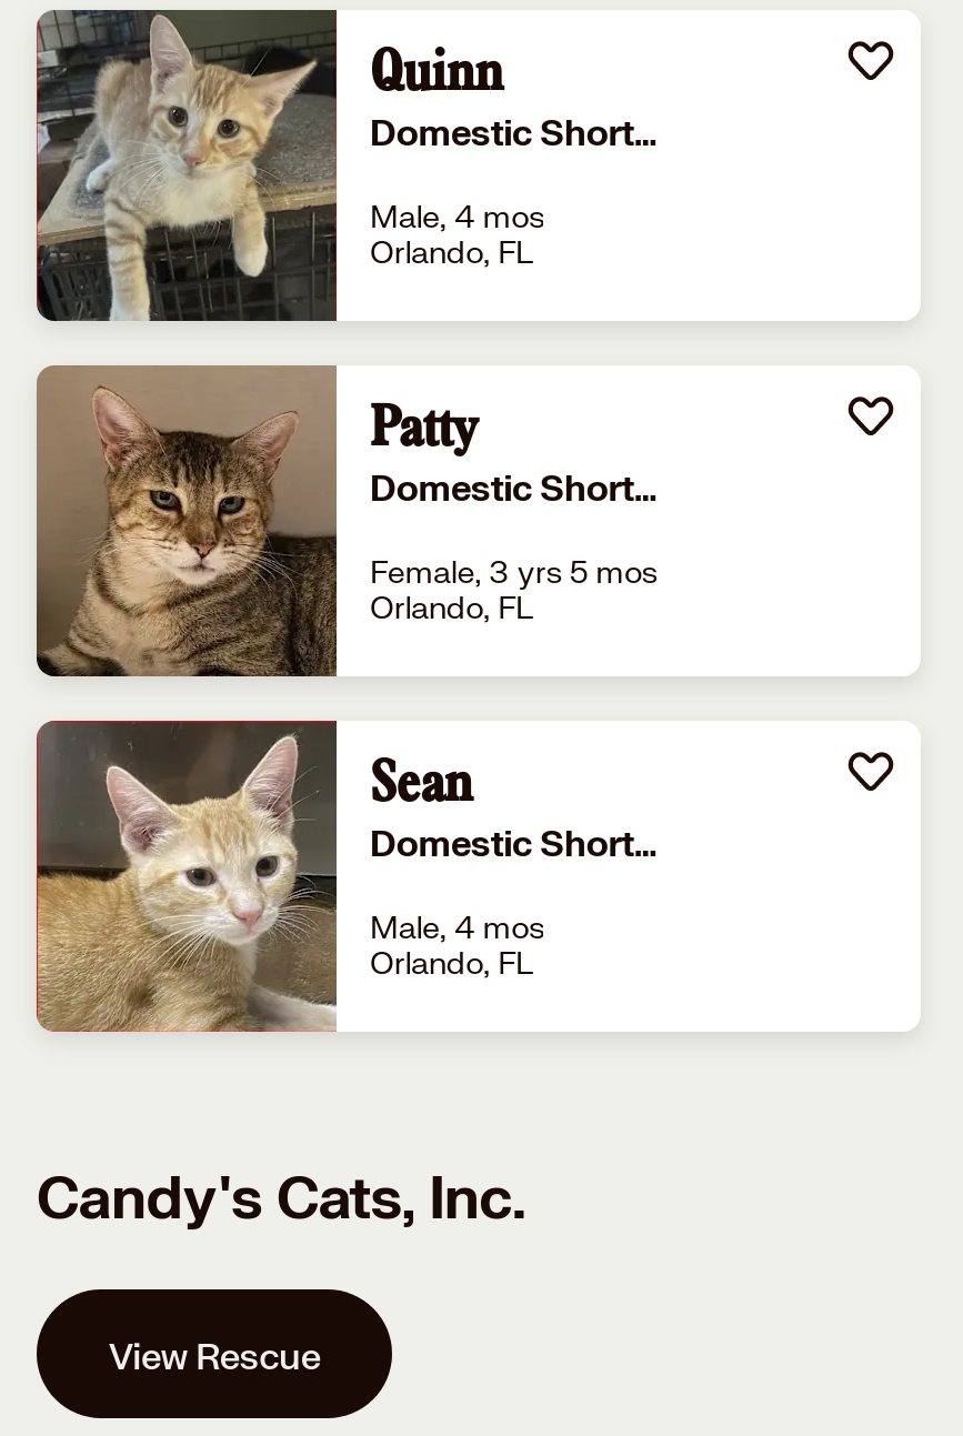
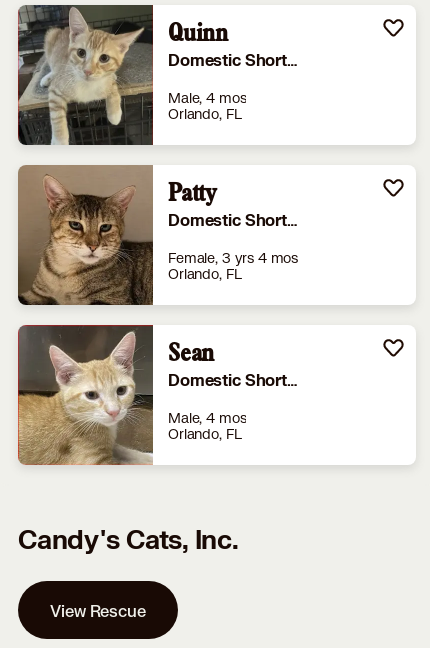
- Female, 3 yrs 5 mos
+ Female, 3 yrs 4 mos
